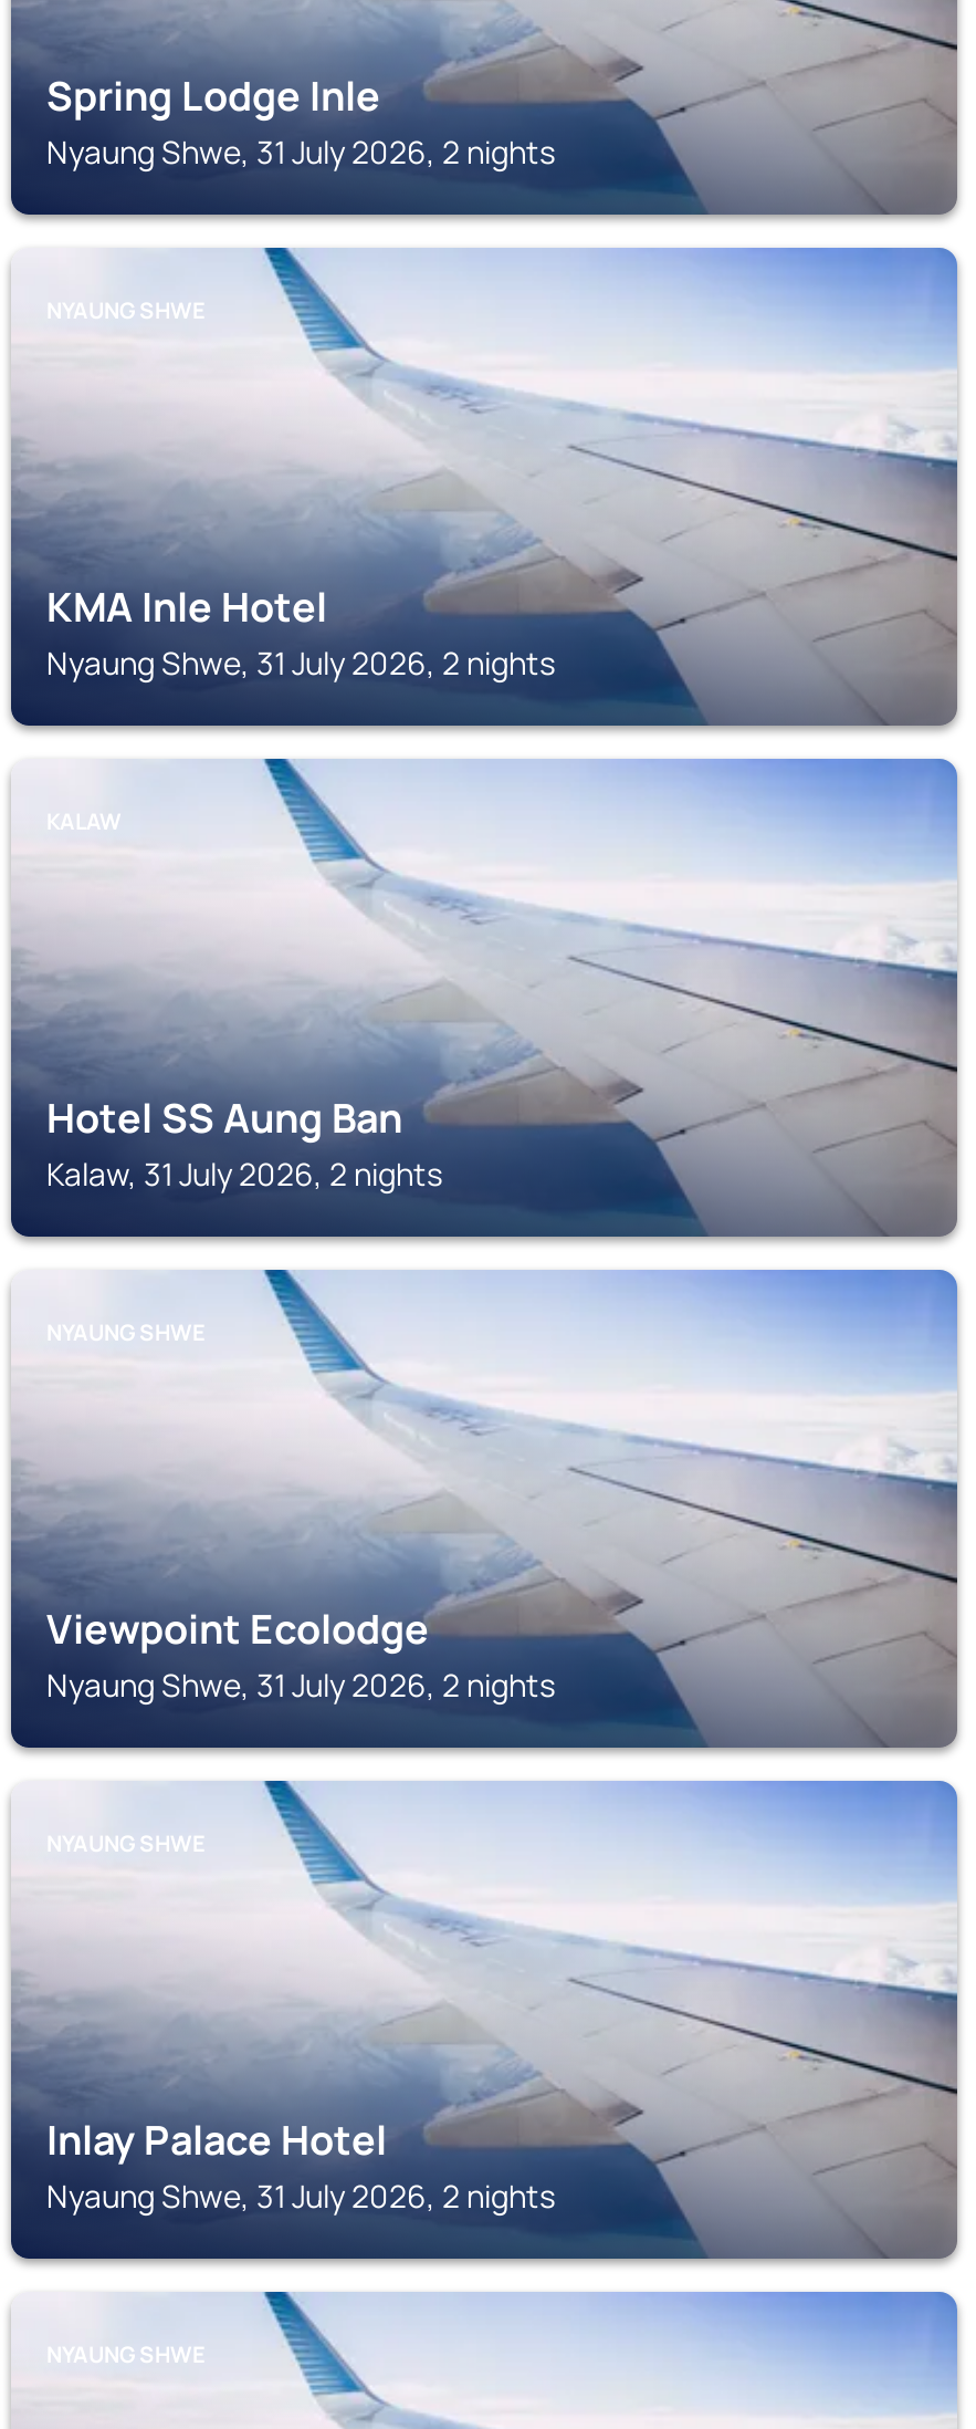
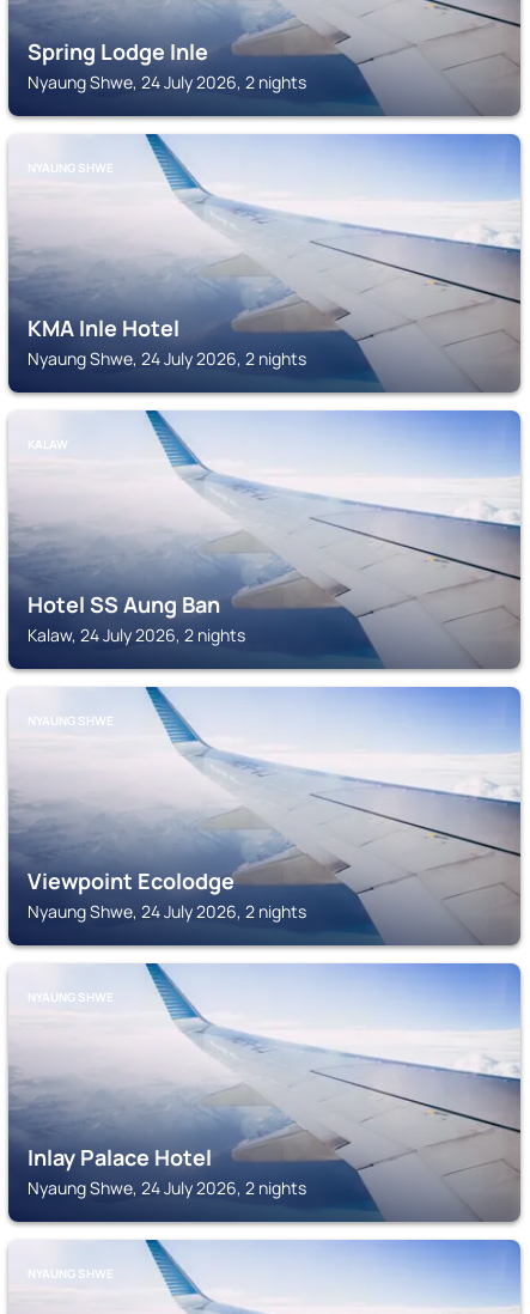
- Nyaung Shwe, 31 July 2026, 2 nights
+ Nyaung Shwe, 24 July 2026, 2 nights

- Nyaung Shwe, 31 July 2026, 2 nights
+ Nyaung Shwe, 24 July 2026, 2 nights

- Kalaw, 31 July 2026, 2 nights
+ Kalaw, 24 July 2026, 2 nights

- Nyaung Shwe, 31 July 2026, 2 nights
+ Nyaung Shwe, 24 July 2026, 2 nights

- Nyaung Shwe, 31 July 2026, 2 nights
+ Nyaung Shwe, 24 July 2026, 2 nights
